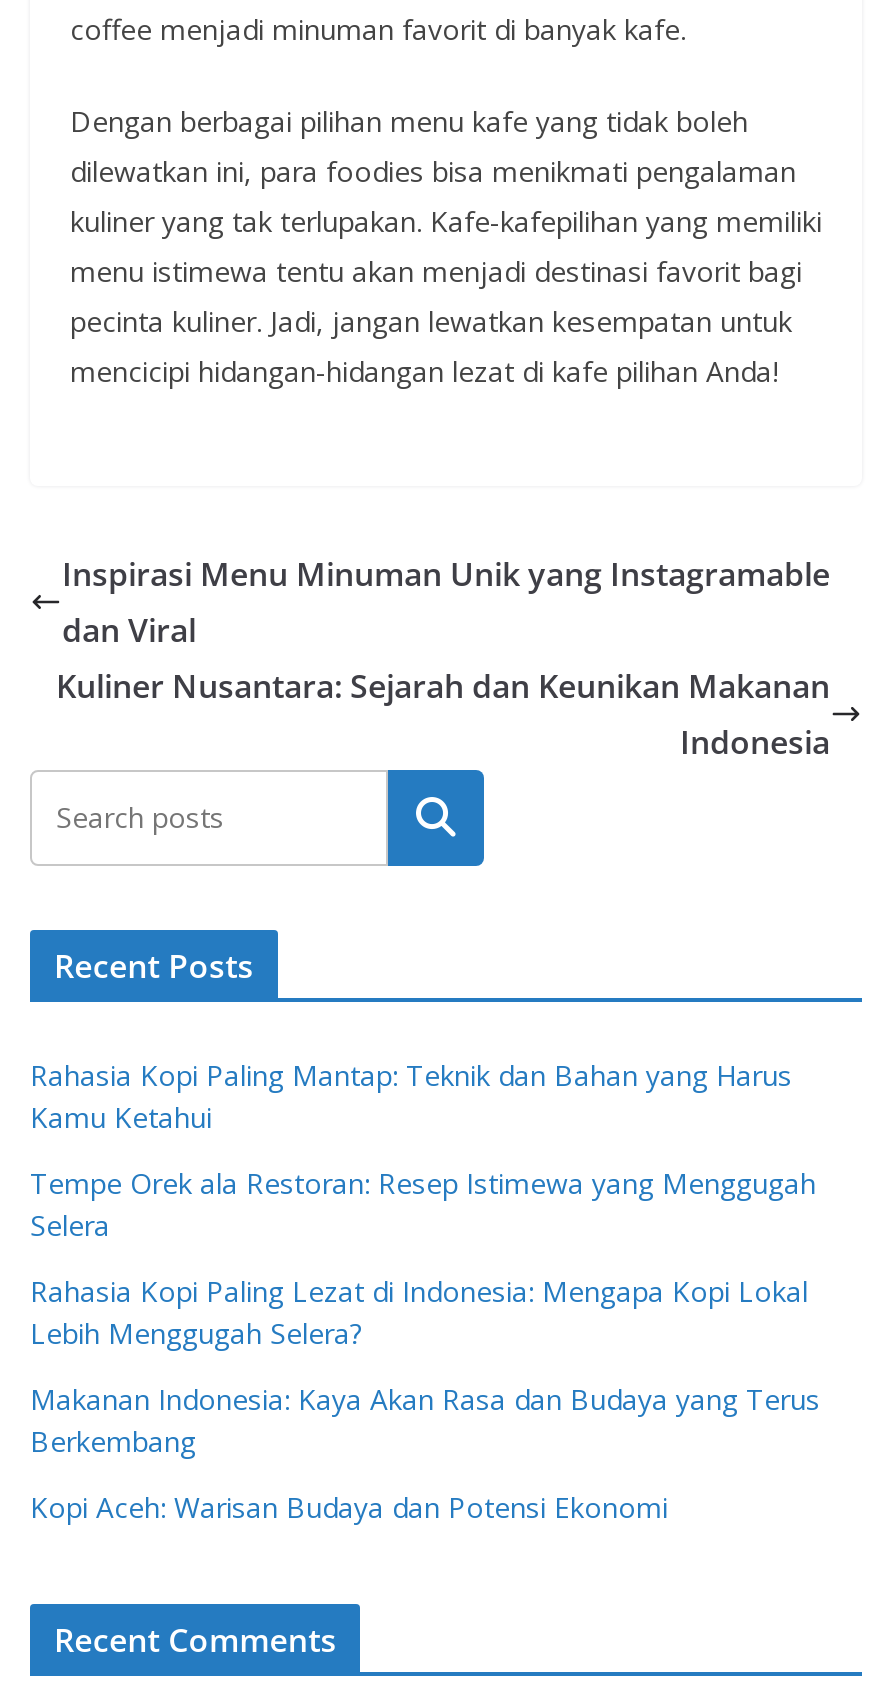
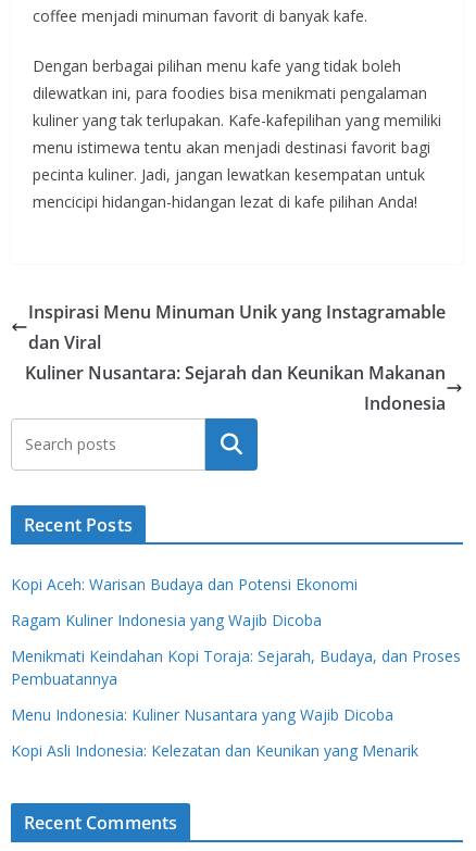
- Rahasia Kopi Paling Mantap: Teknik dan Bahan yang Harus
- Kamu Ketahui
- Tempe Orek ala Restoran: Resep Istimewa yang Menggugah
- Selera
- Rahasia Kopi Paling Lezat di Indonesia: Mengapa Kopi Lokal
- Lebih Menggugah Selera?
- Makanan Indonesia: Kaya Akan Rasa dan Budaya yang Terus
- Berkembang

moved up: Kopi Aceh: Warisan Budaya dan Potensi Ekonomi

+ Ragam Kuliner Indonesia yang Wajib Dicoba
+ Menikmati Keindahan Kopi Toraja: Sejarah, Budaya, dan Proses
+ Pembuatannya
+ Menu Indonesia: Kuliner Nusantara yang Wajib Dicoba
+ Kopi Asli Indonesia: Kelezatan dan Keunikan yang Menarik
